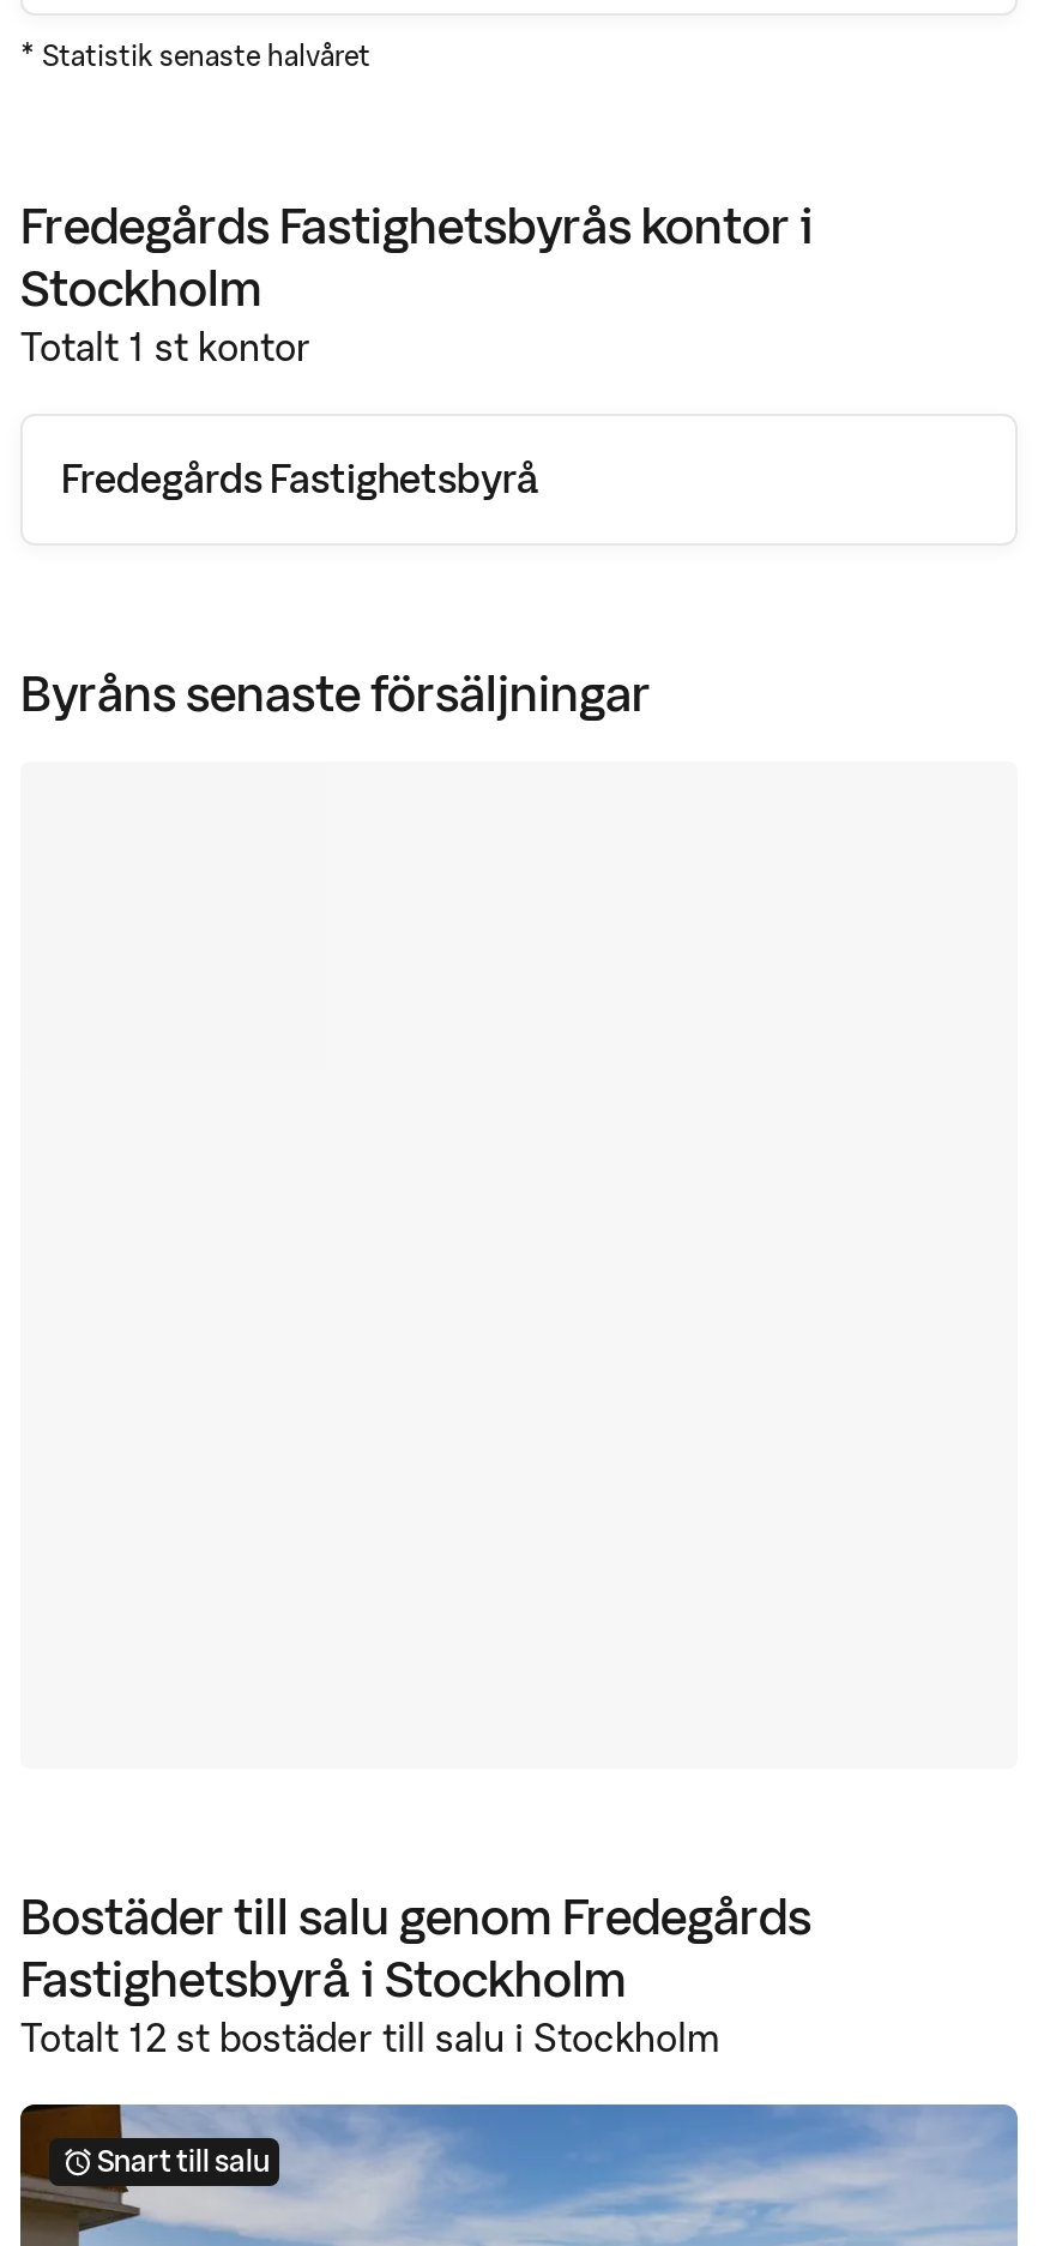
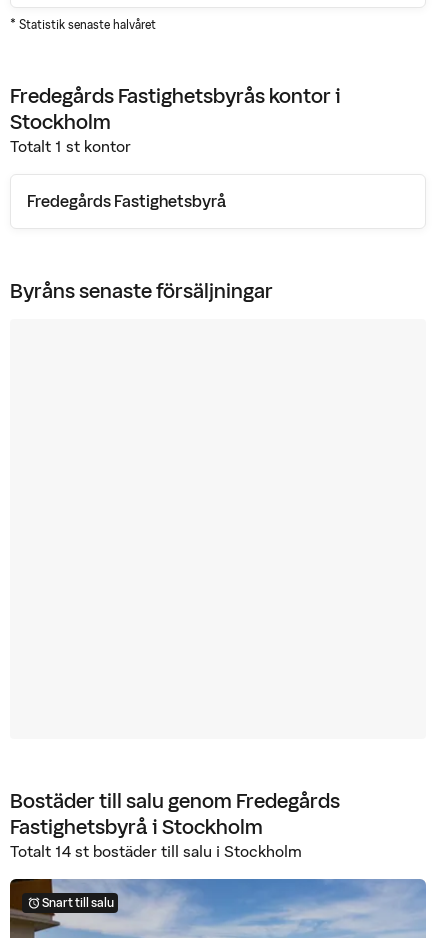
- Totalt 12 st bostäder till salu i Stockholm
+ Totalt 14 st bostäder till salu i Stockholm
